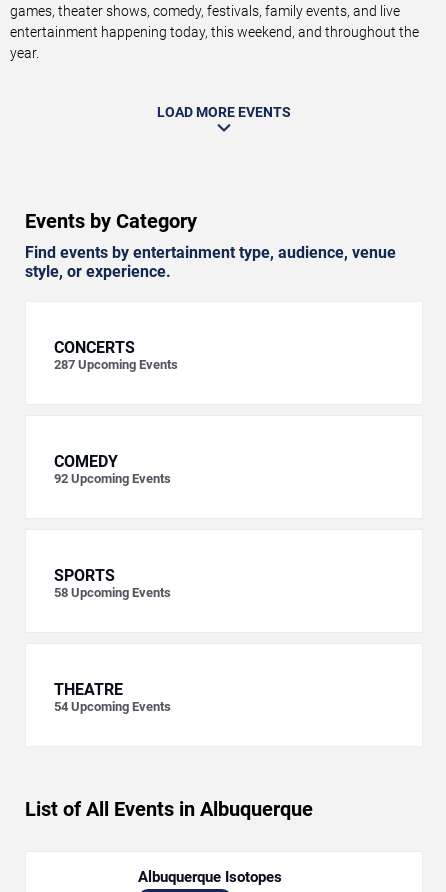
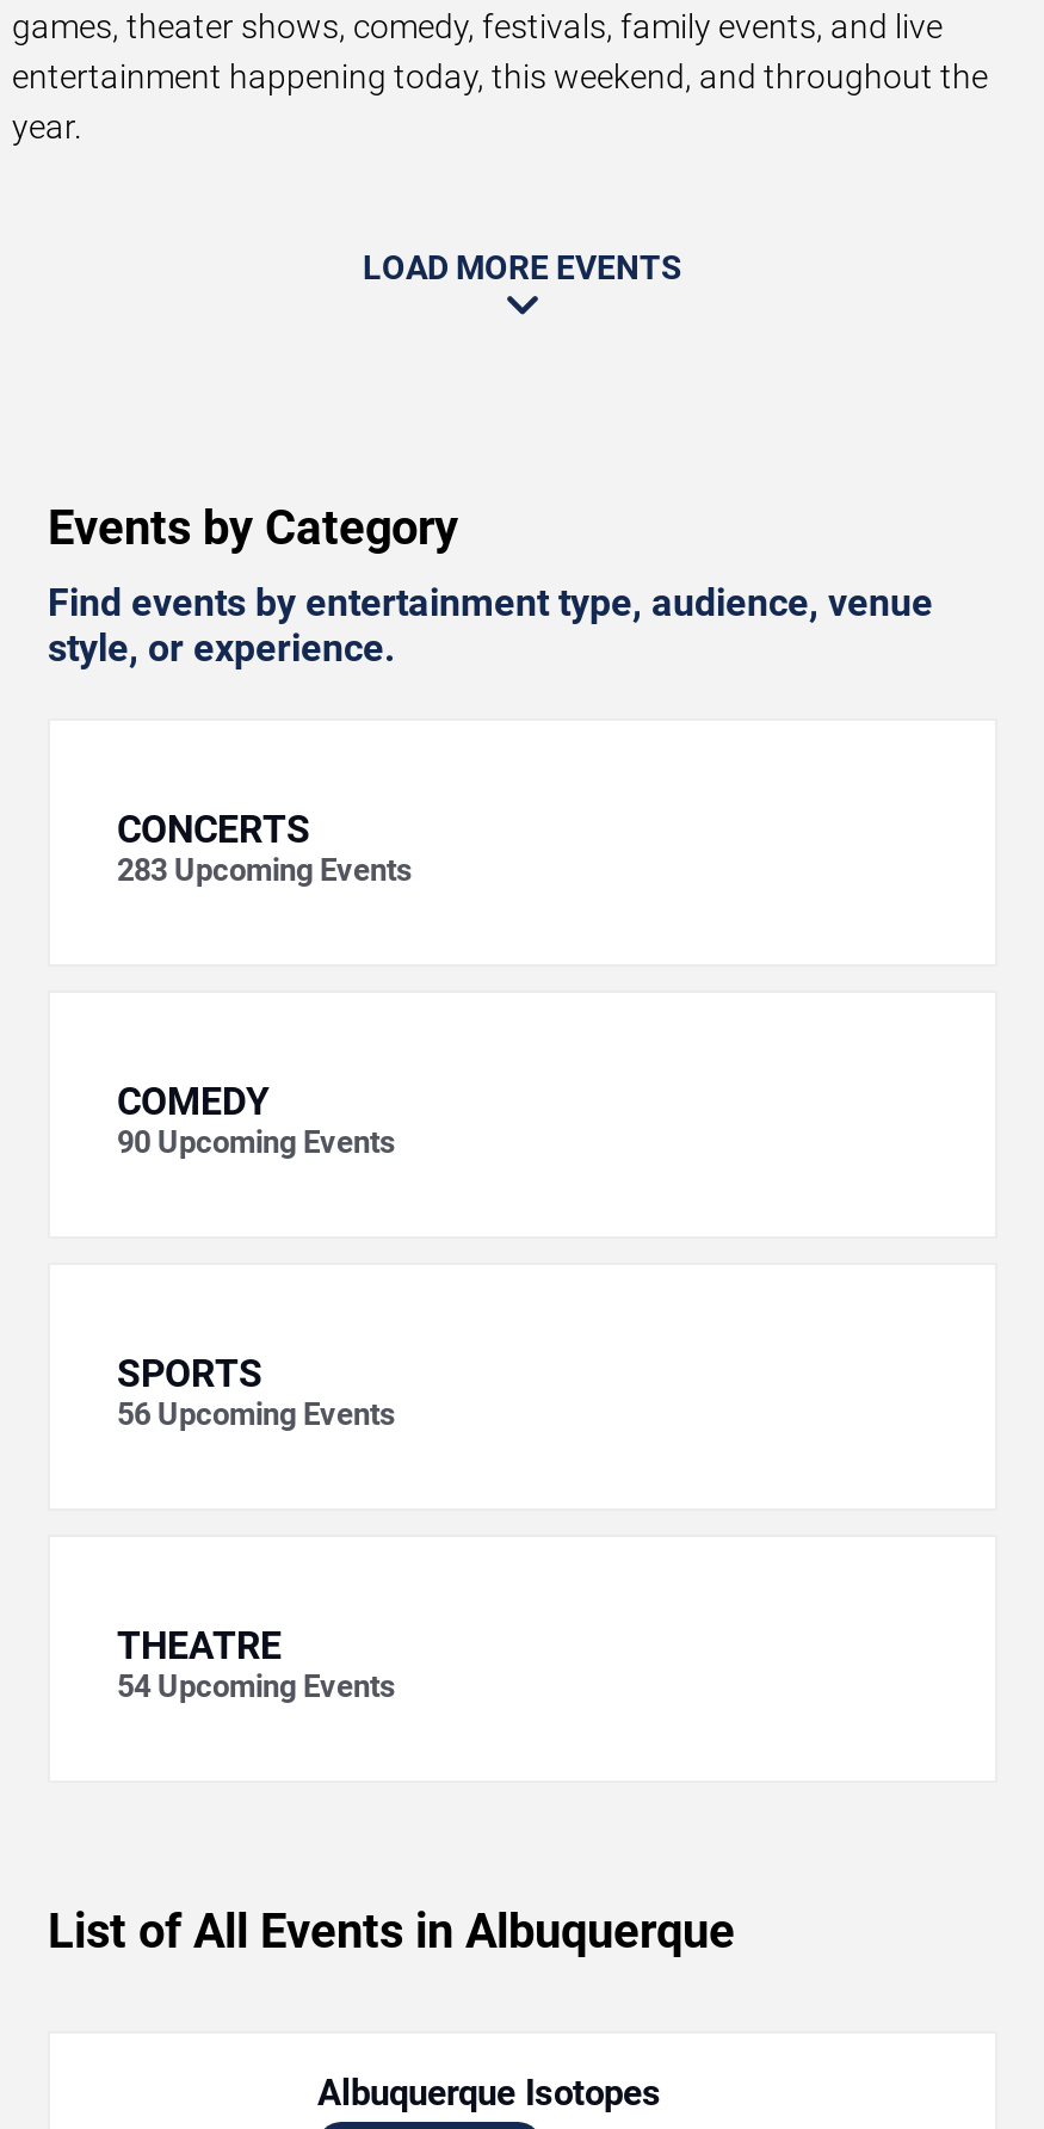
- 287 Upcoming Events
+ 283 Upcoming Events

- 92 Upcoming Events
+ 90 Upcoming Events

- 58 Upcoming Events
+ 56 Upcoming Events
